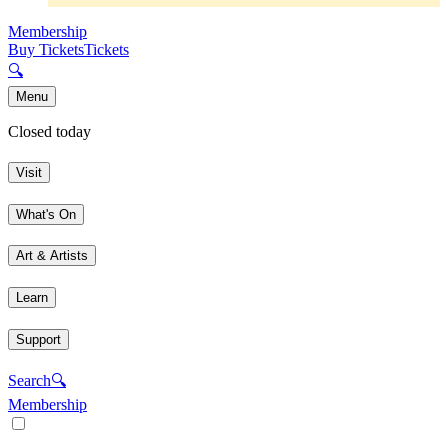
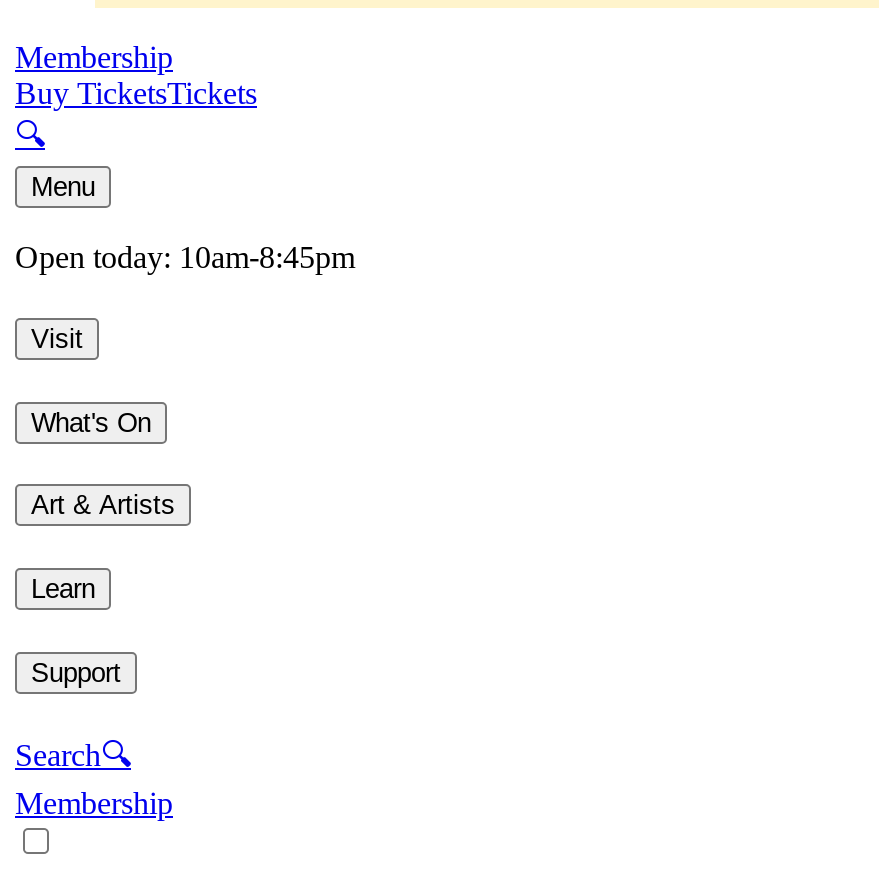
- Closed today
+ Open today: 10am-8:45pm
